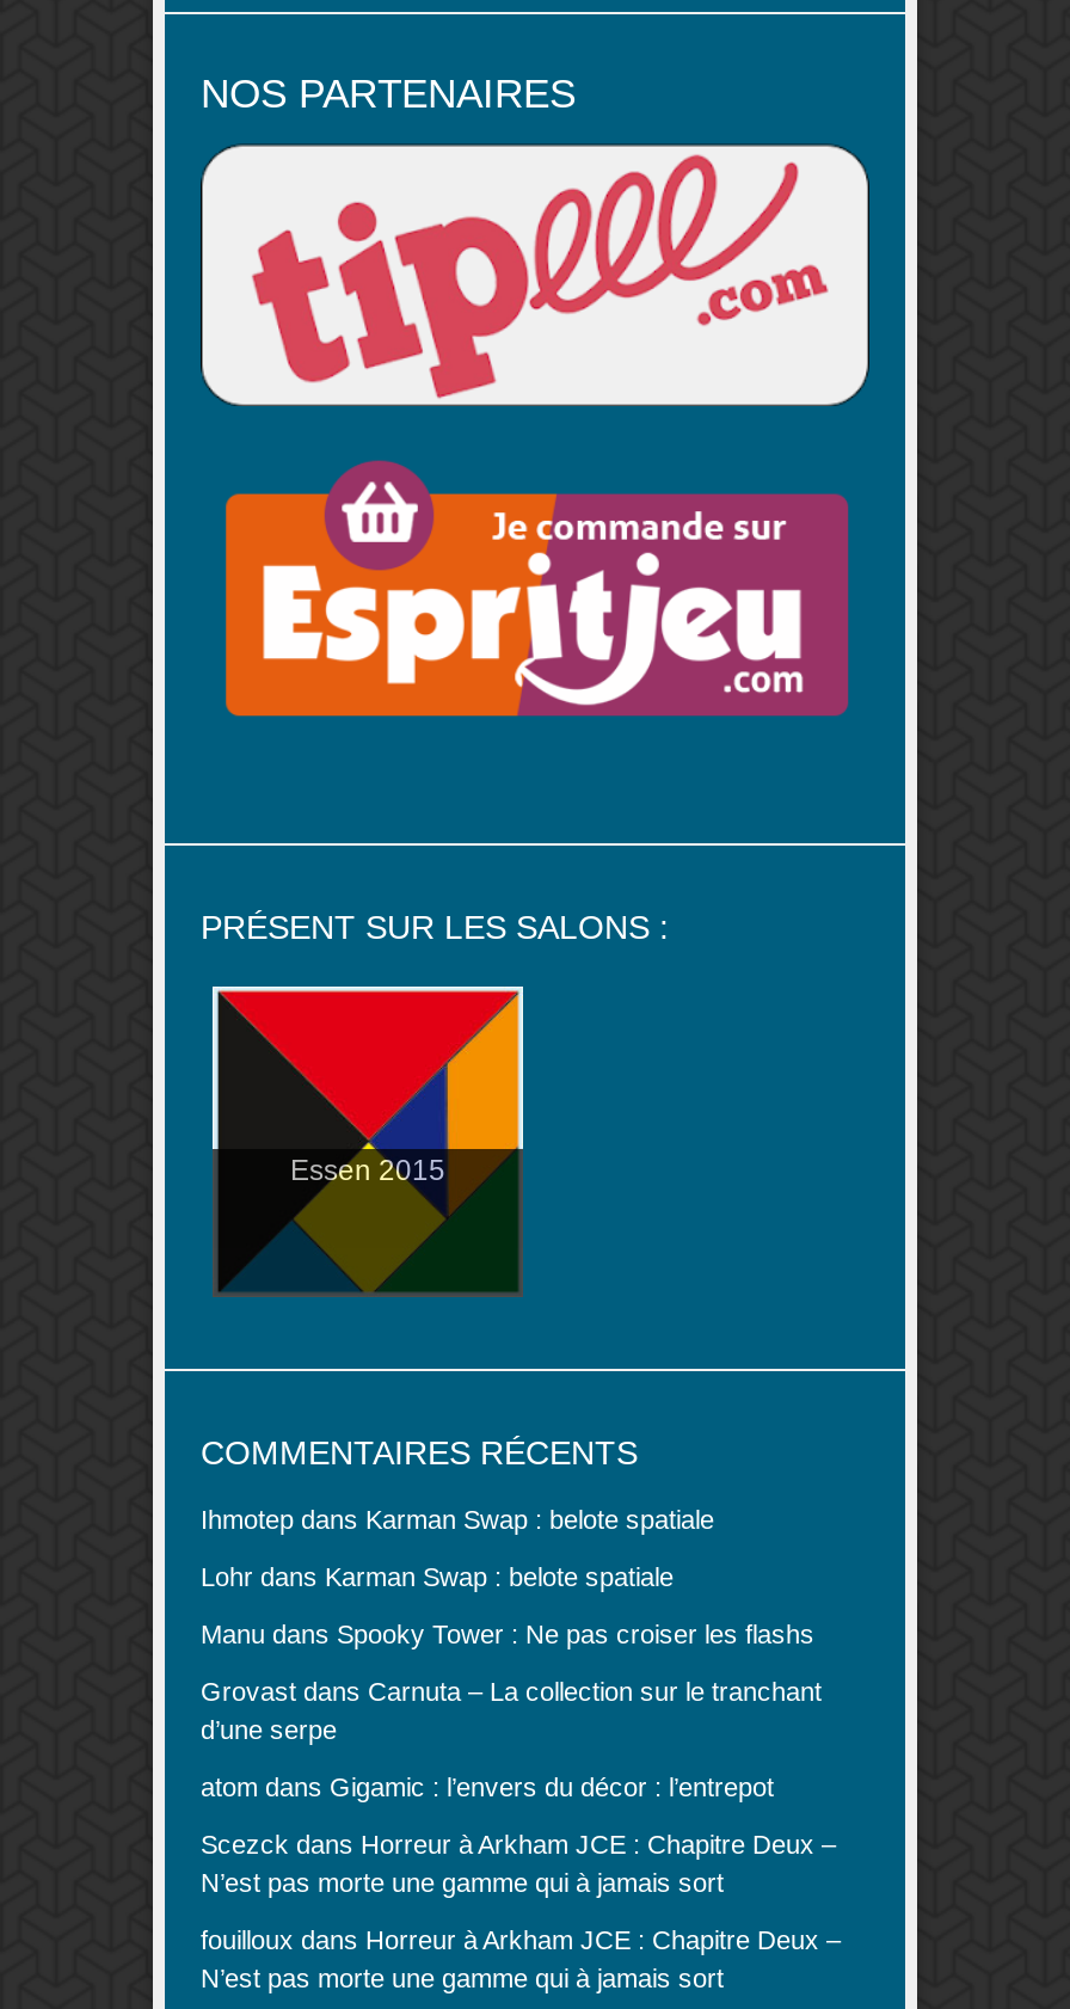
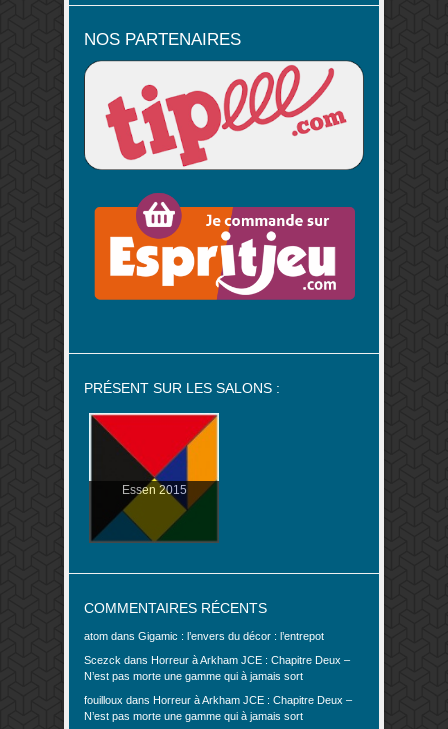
- Ihmotep dans Karman Swap : belote spatiale
- Lohr dans Karman Swap : belote spatiale
- Manu dans Spooky Tower : Ne pas croiser les flashs
- Grovast dans Carnuta – La collection sur le tranchant
- d’une serpe
